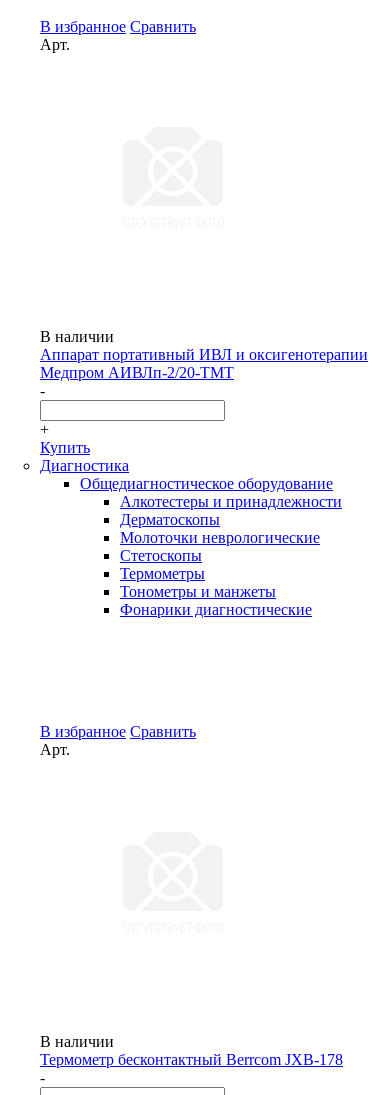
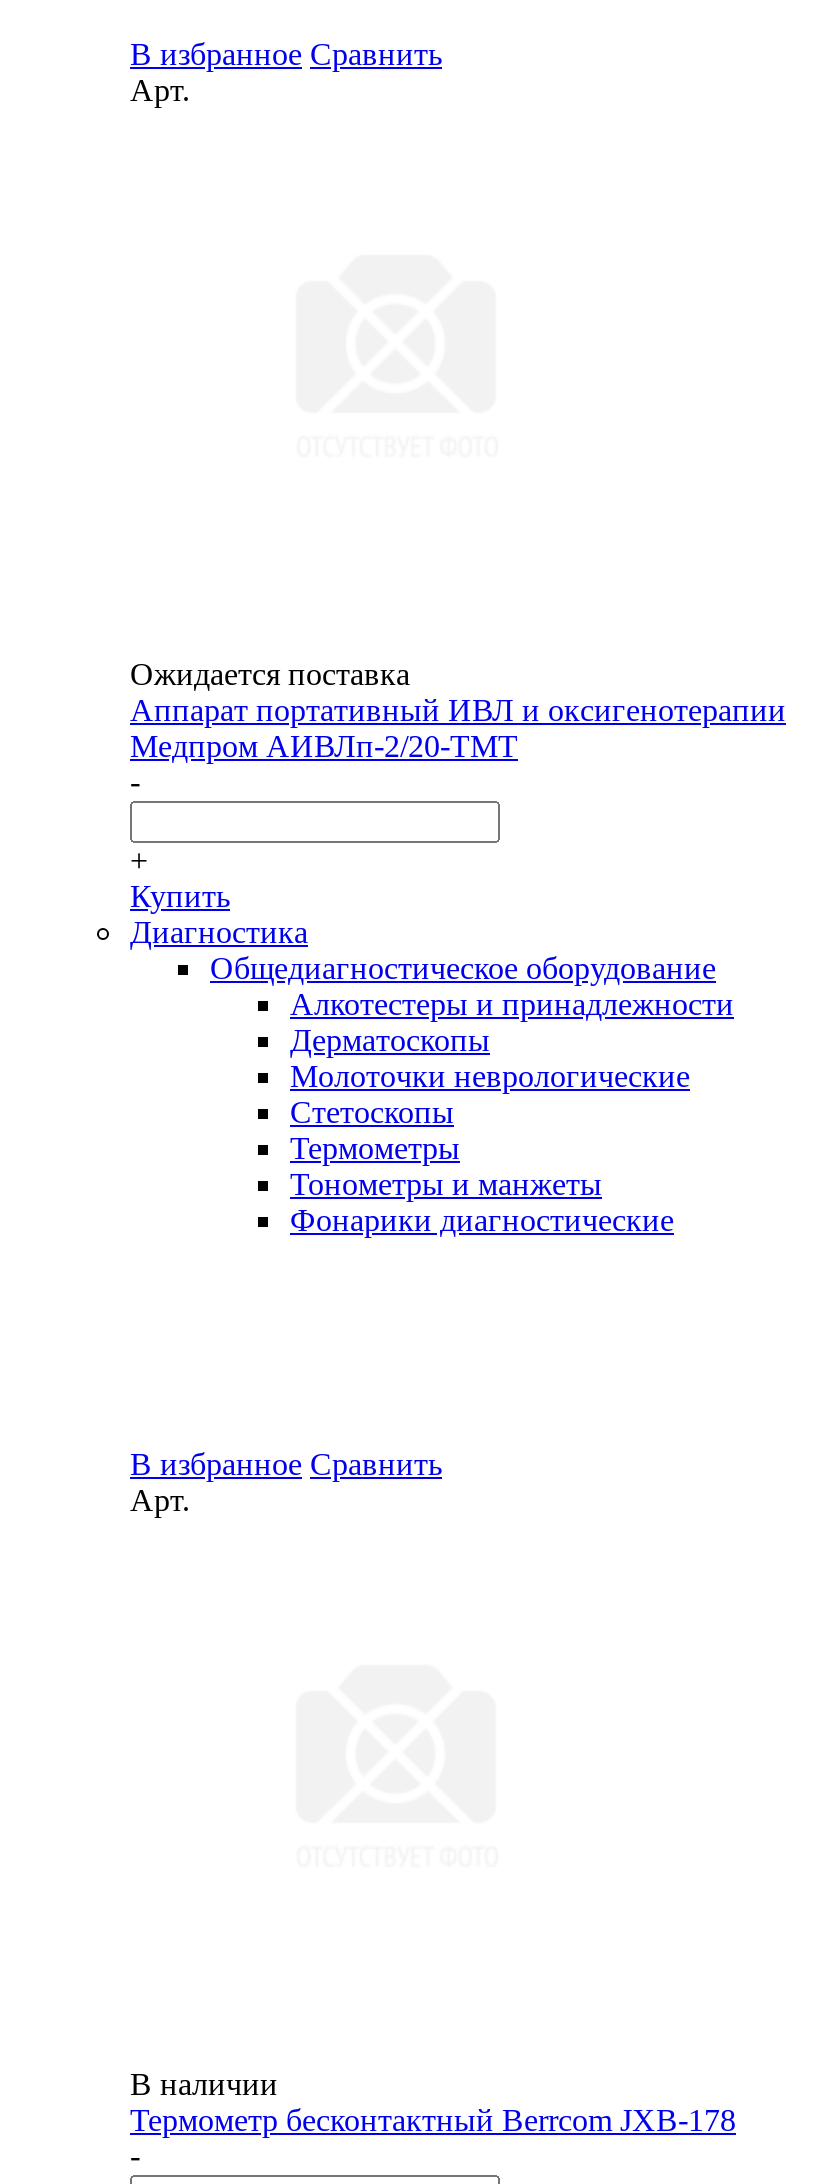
- В наличии
+ Ожидается поставка
